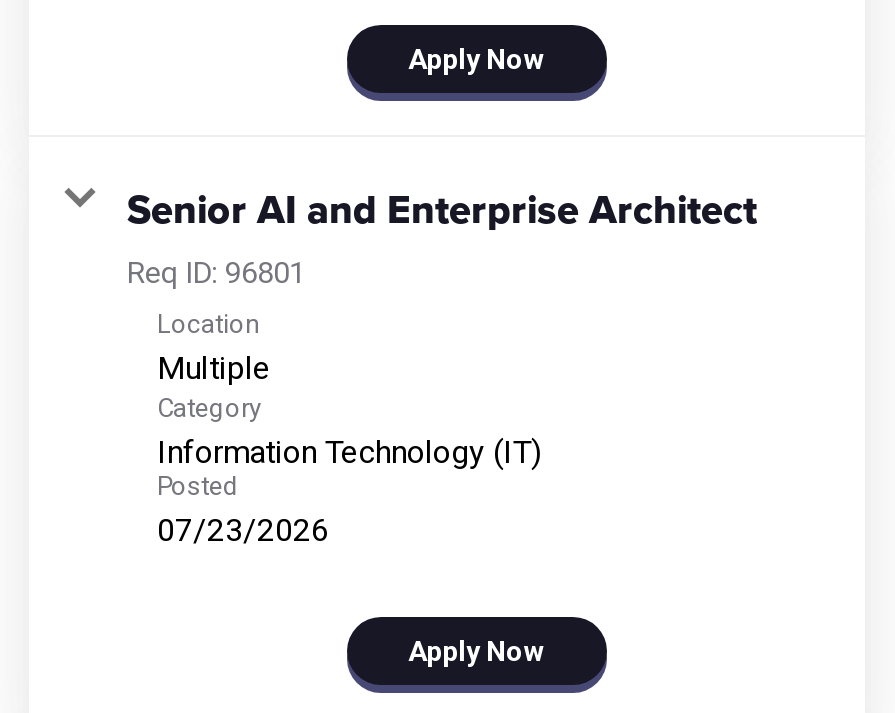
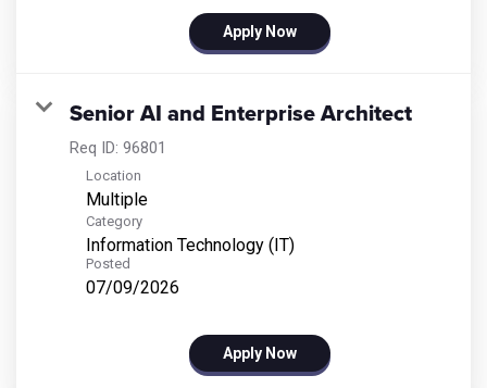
- 07/23/2026
+ 07/09/2026
